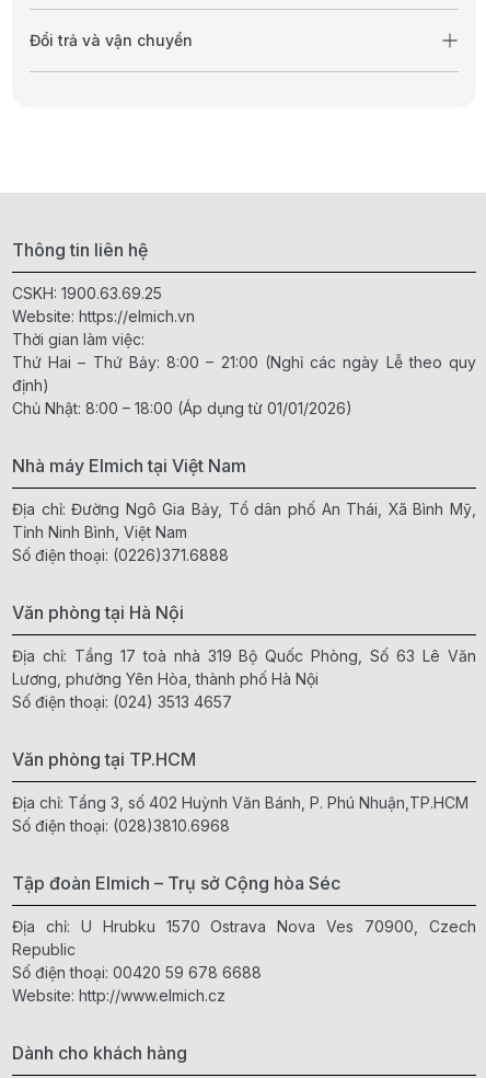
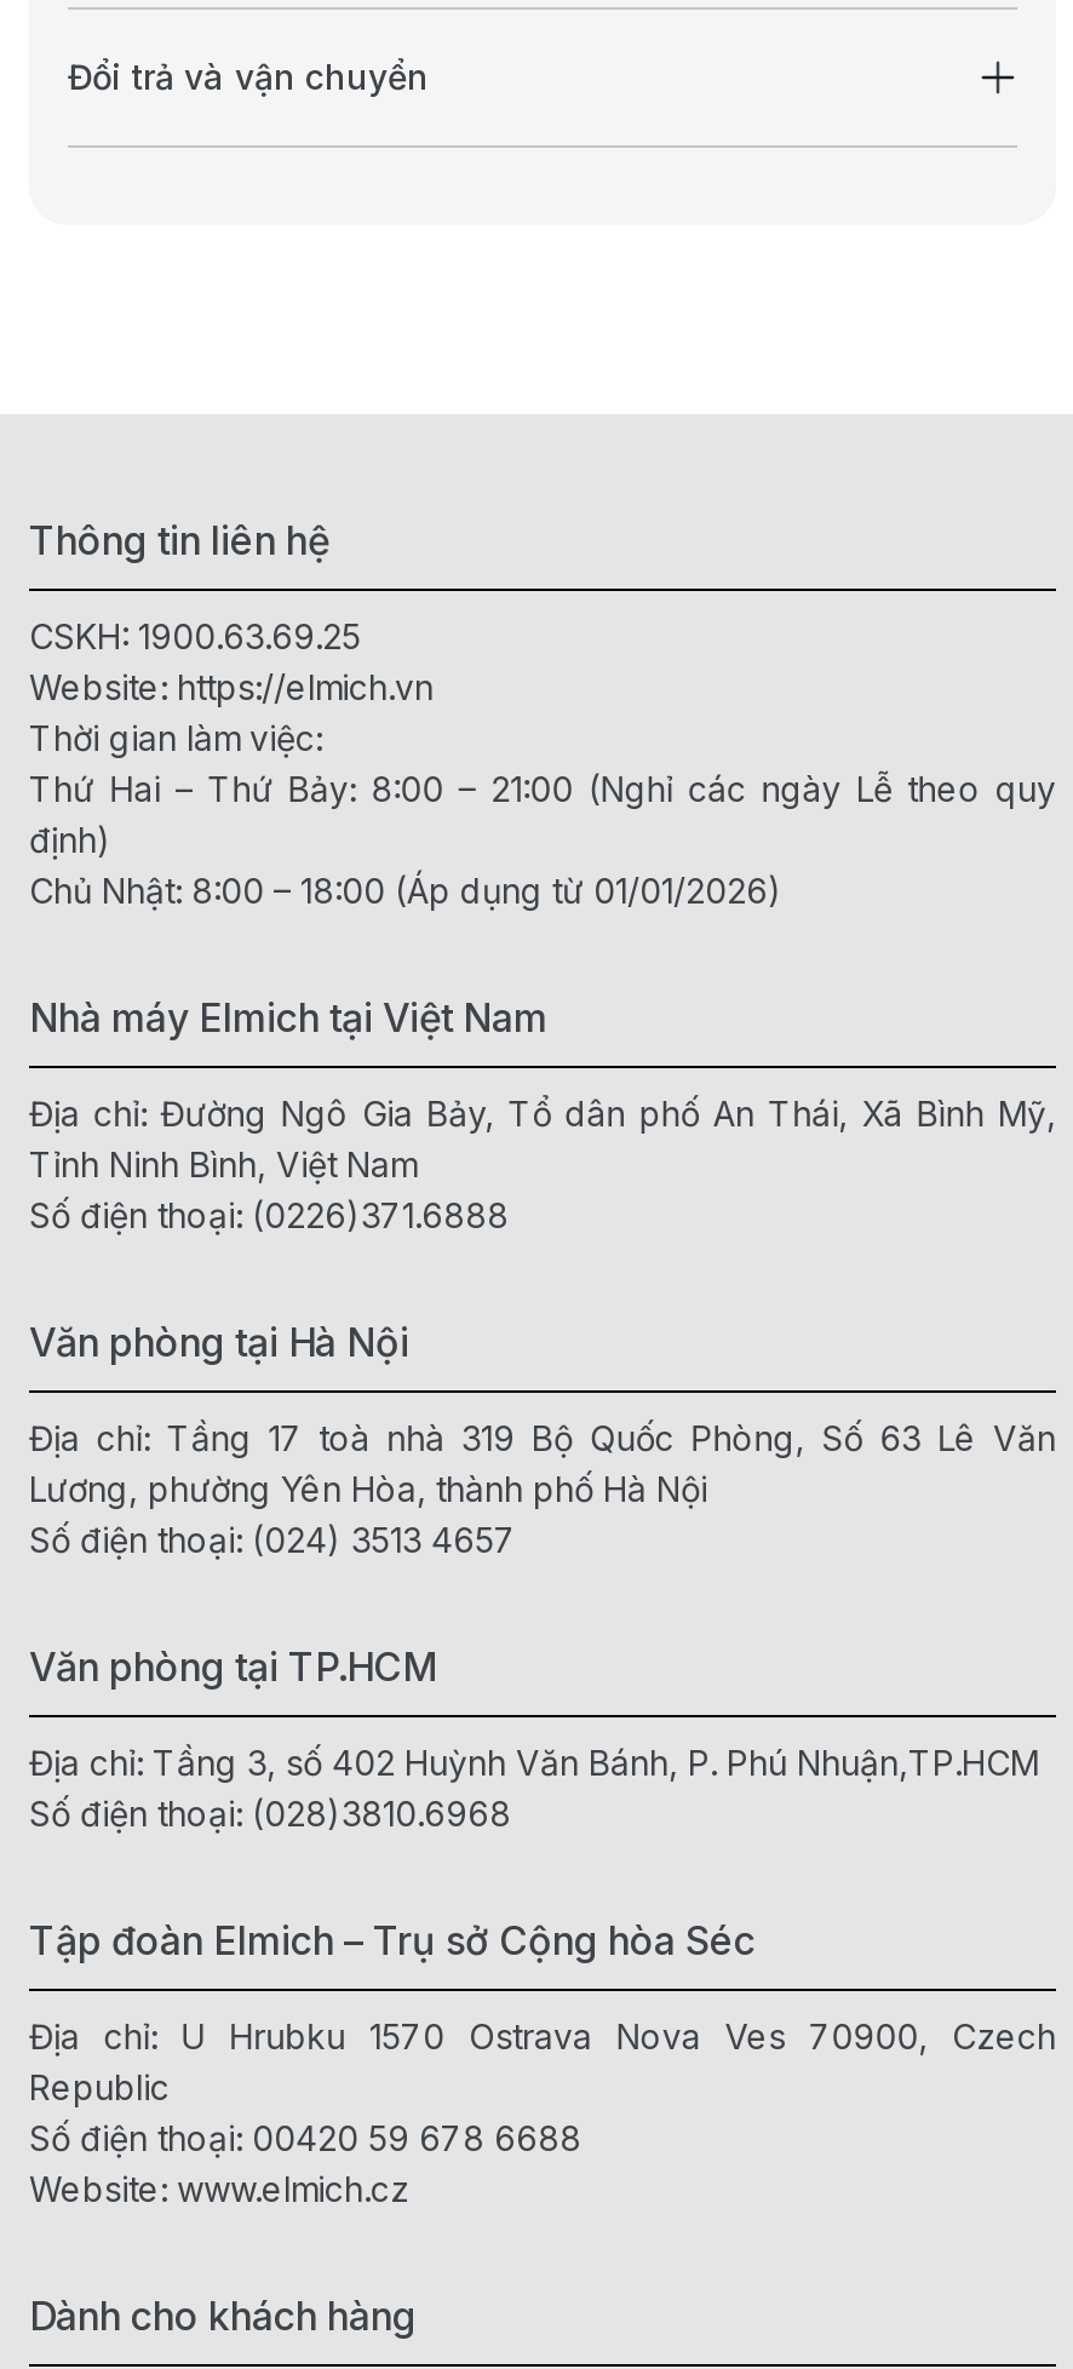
- Website: http://www.elmich.cz
+ Website: www.elmich.cz
